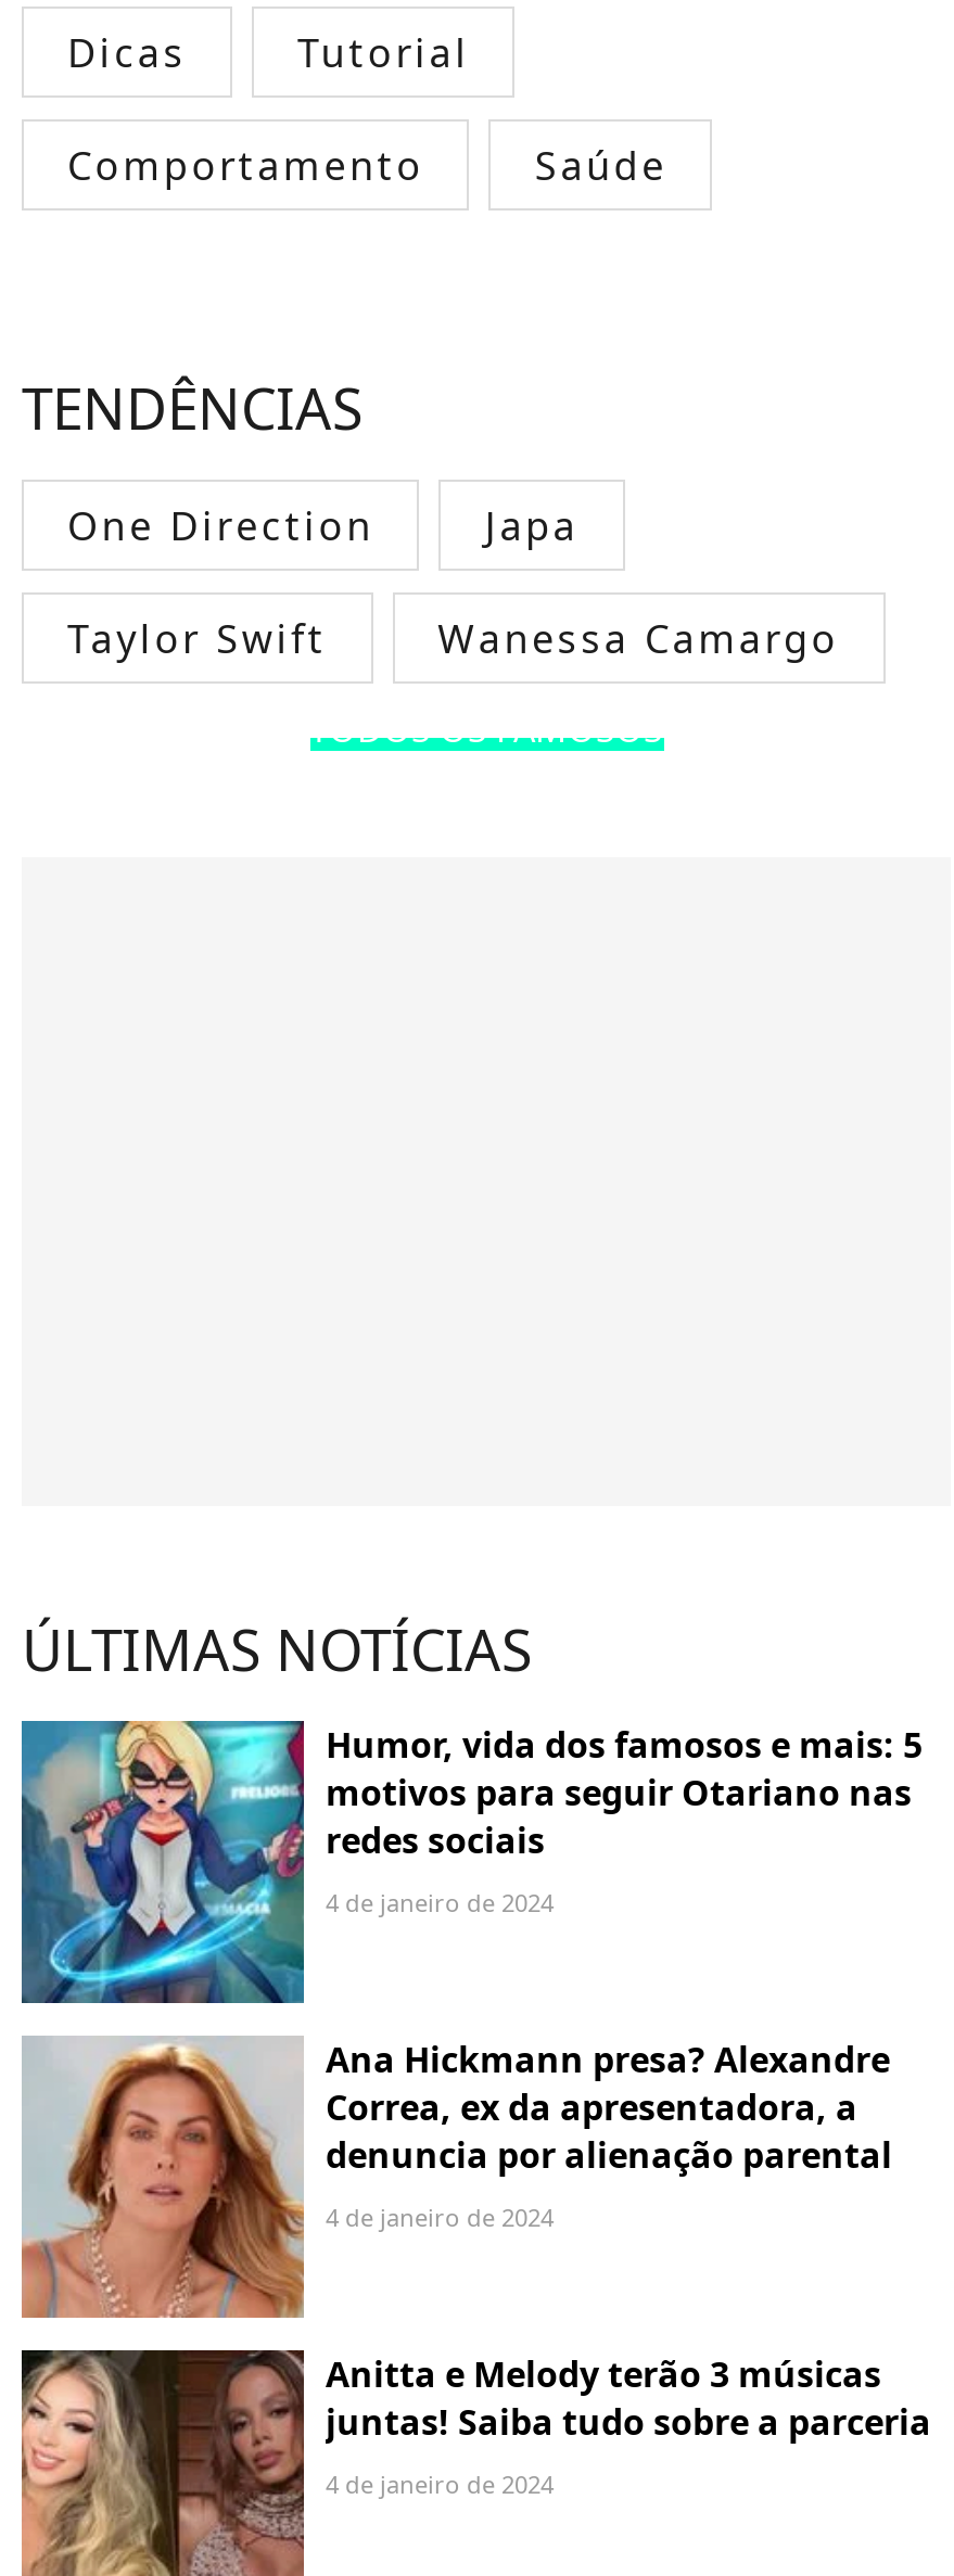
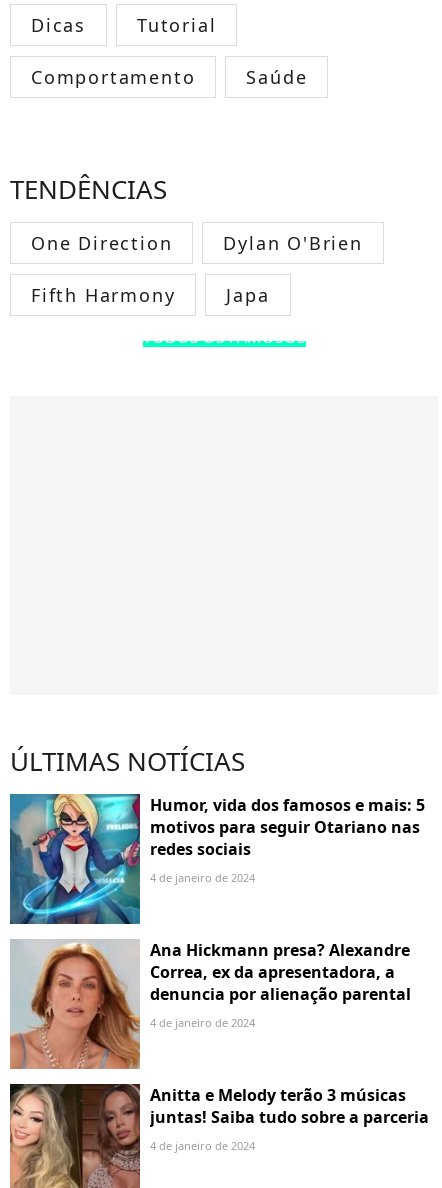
moved down: Japa

+ Dylan O'Brien
+ Fifth Harmony

- Taylor Swift
- Wanessa Camargo
